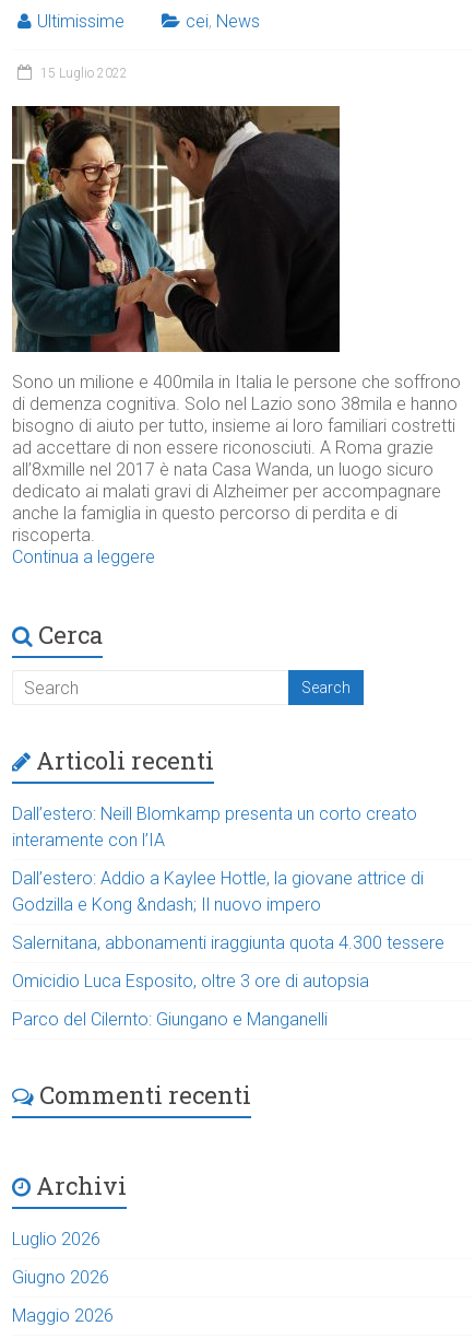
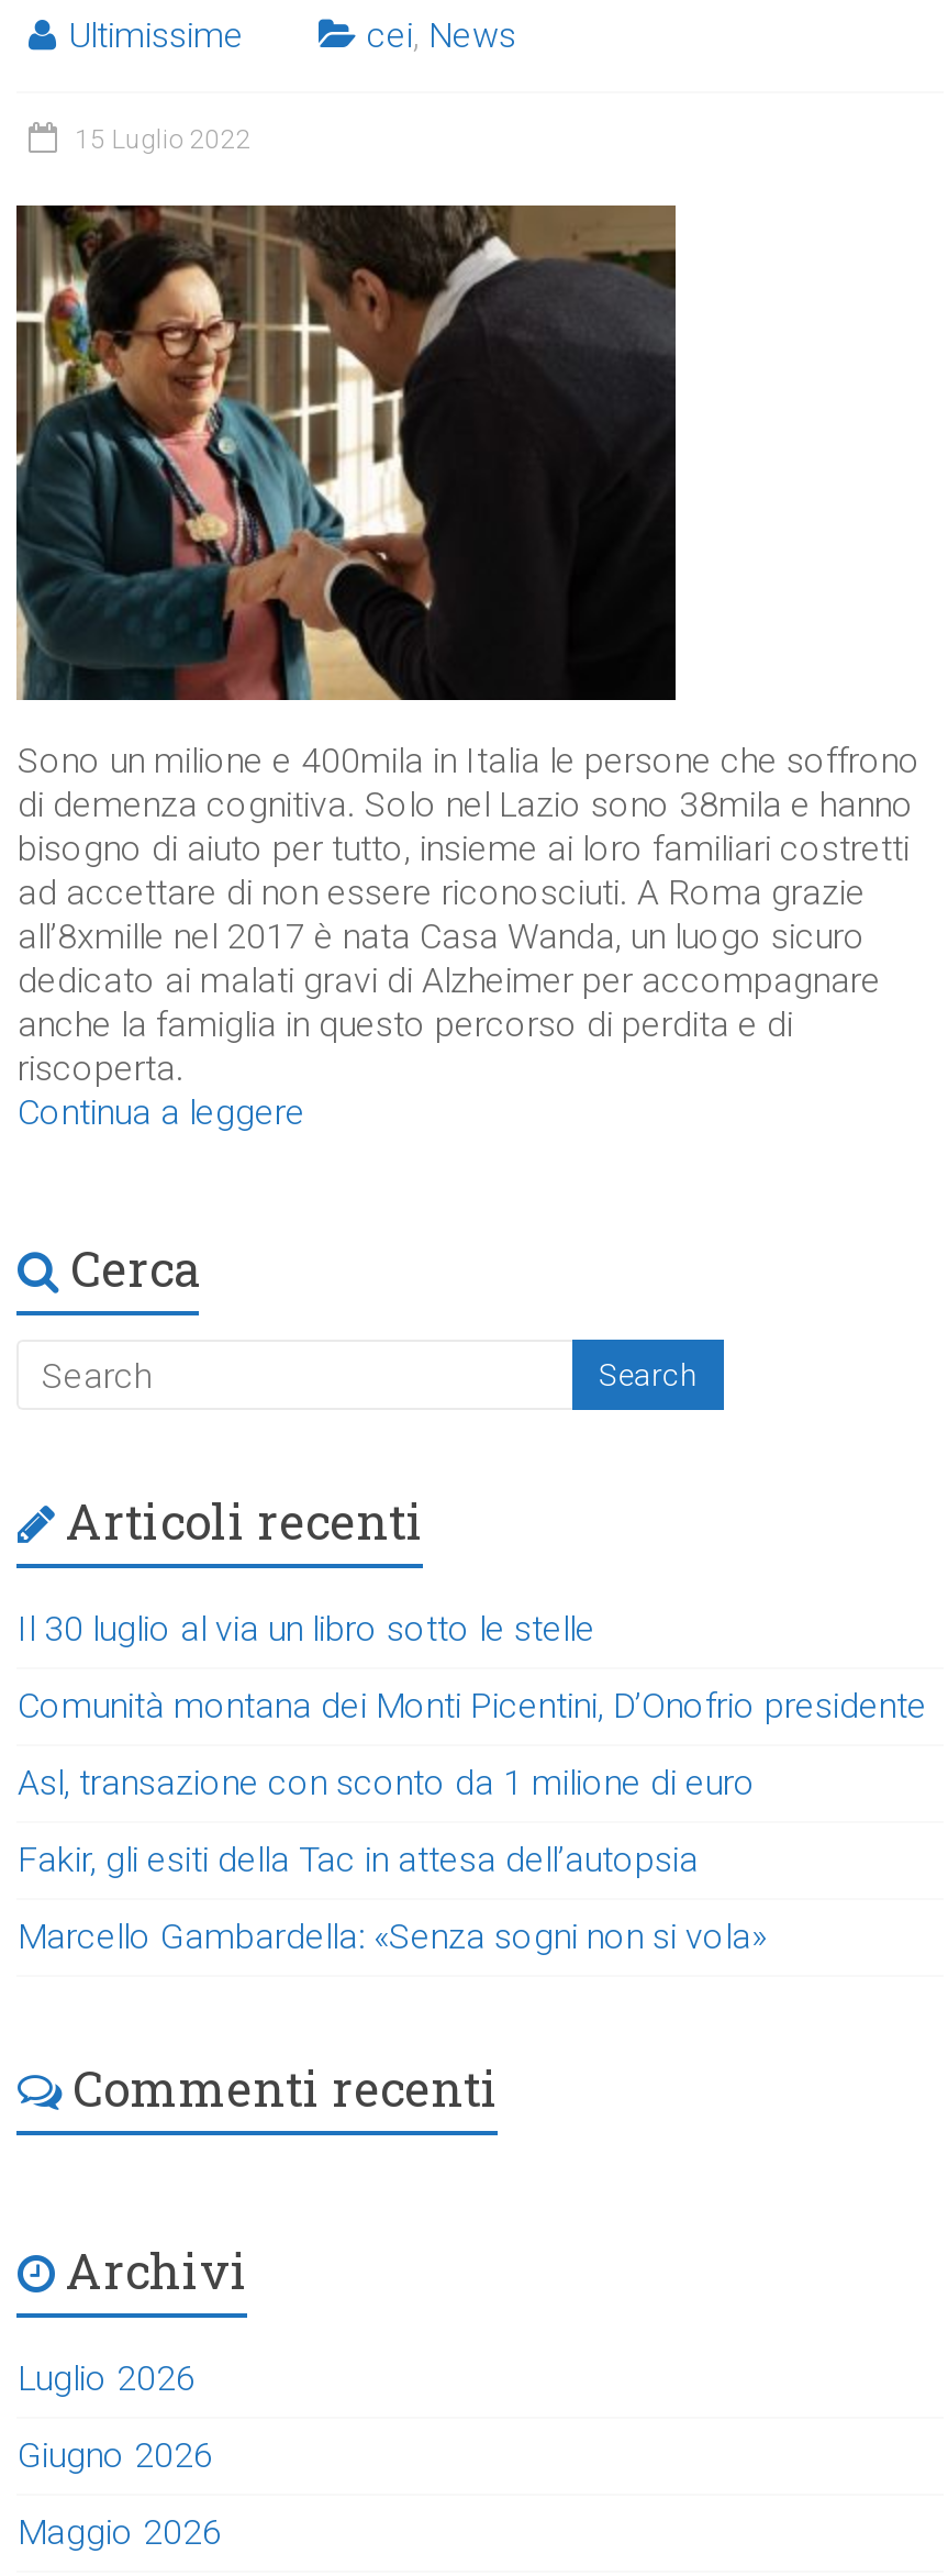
- Dall’estero: Neill Blomkamp presenta un corto creato
- interamente con l’IA
+ Il 30 luglio al via un libro sotto le stelle

- Dall’estero: Addio a Kaylee Hottle, la giovane attrice di
- Godzilla e Kong &ndash; Il nuovo impero
+ Comunità montana dei Monti Picentini, D’Onofrio presidente

- Salernitana, abbonamenti iraggiunta quota 4.300 tessere
+ Asl, transazione con sconto da 1 milione di euro

- Omicidio Luca Esposito, oltre 3 ore di autopsia
+ Fakir, gli esiti della Tac in attesa dell’autopsia

- Parco del Cilernto: Giungano e Manganelli
+ Marcello Gambardella: «Senza sogni non si vola»
